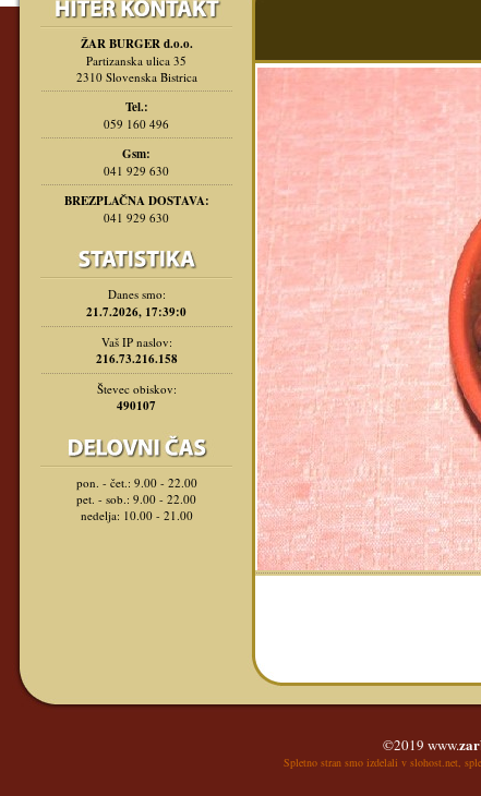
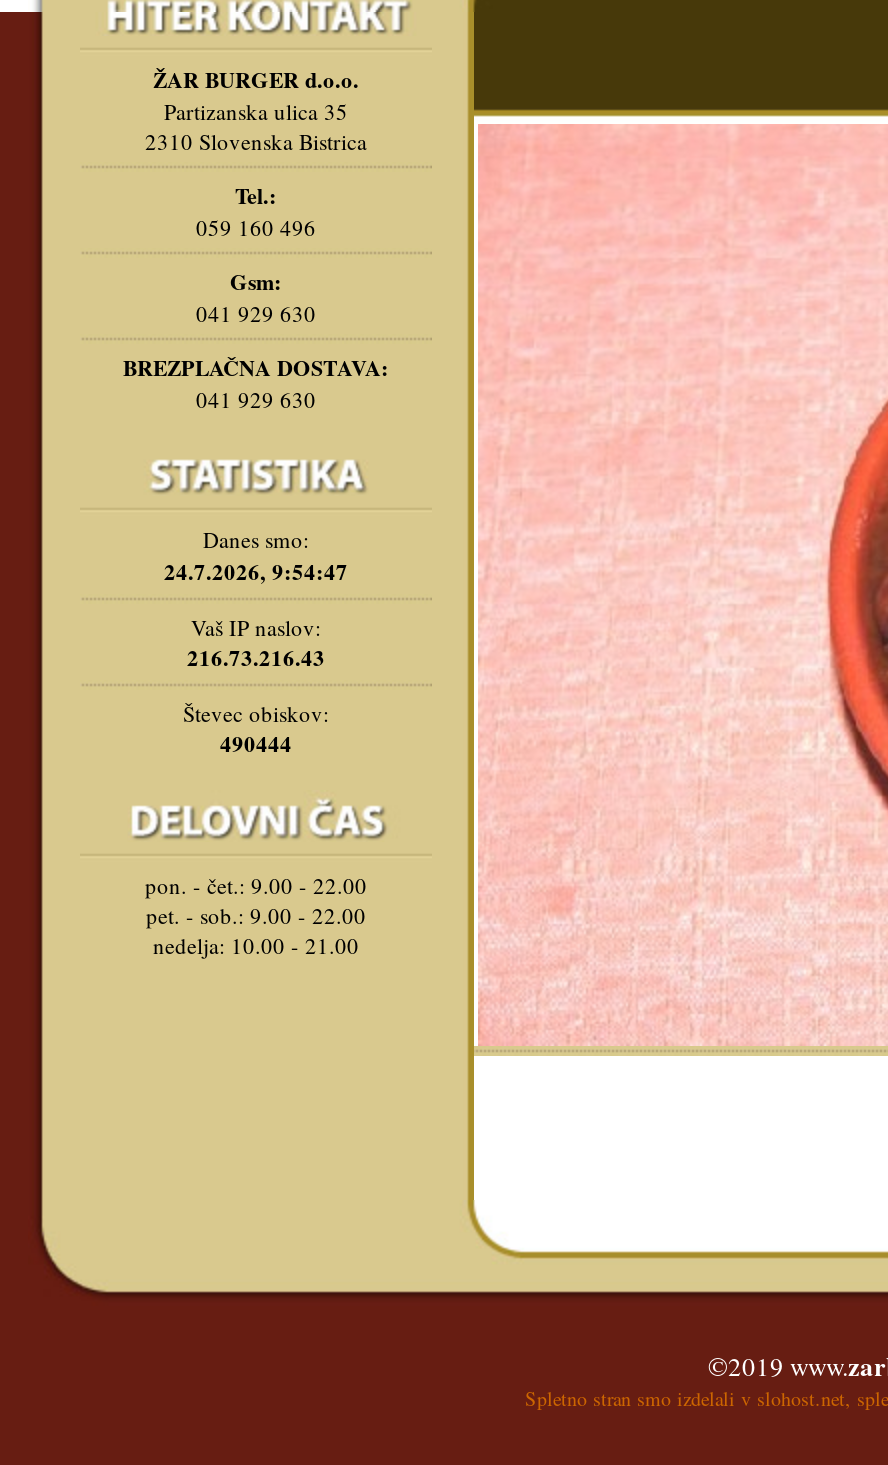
- 21.7.2026, 17:39:0
+ 24.7.2026, 9:54:47

- 216.73.216.158
+ 216.73.216.43

- 490107
+ 490444
